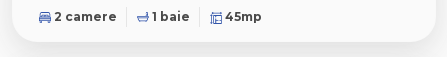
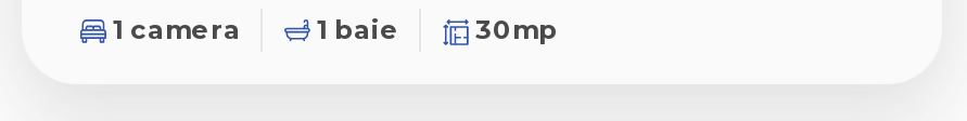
- 2 camere
+ 1 camera

- 45mp
+ 30mp
